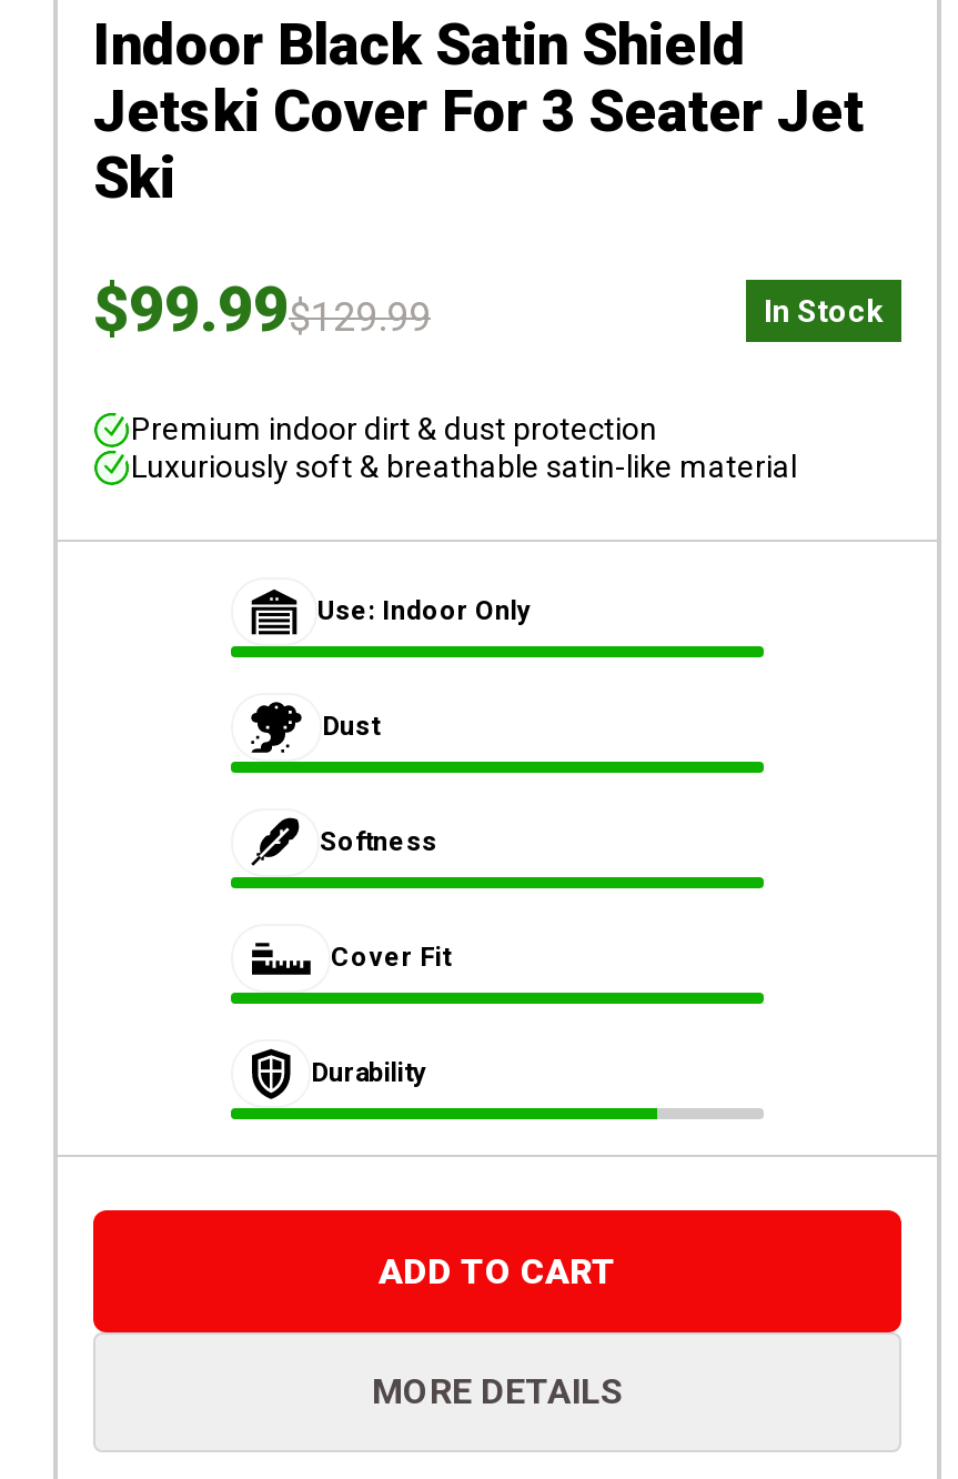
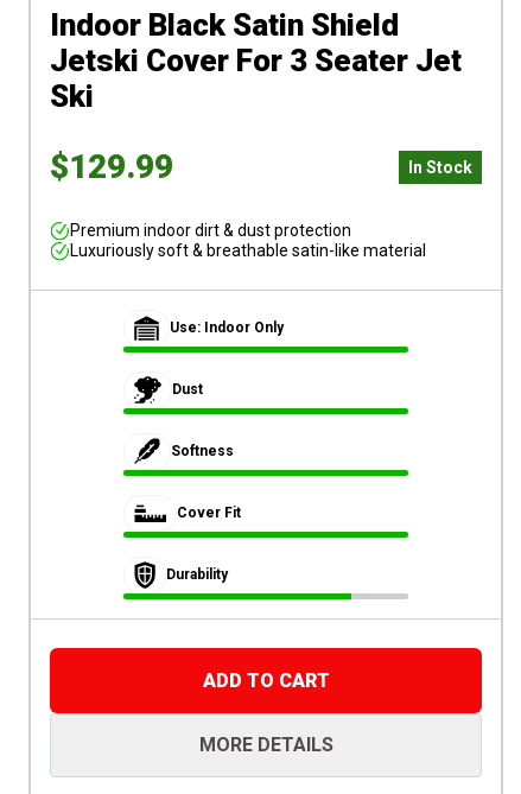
- $99.99$129.99
+ $129.99
